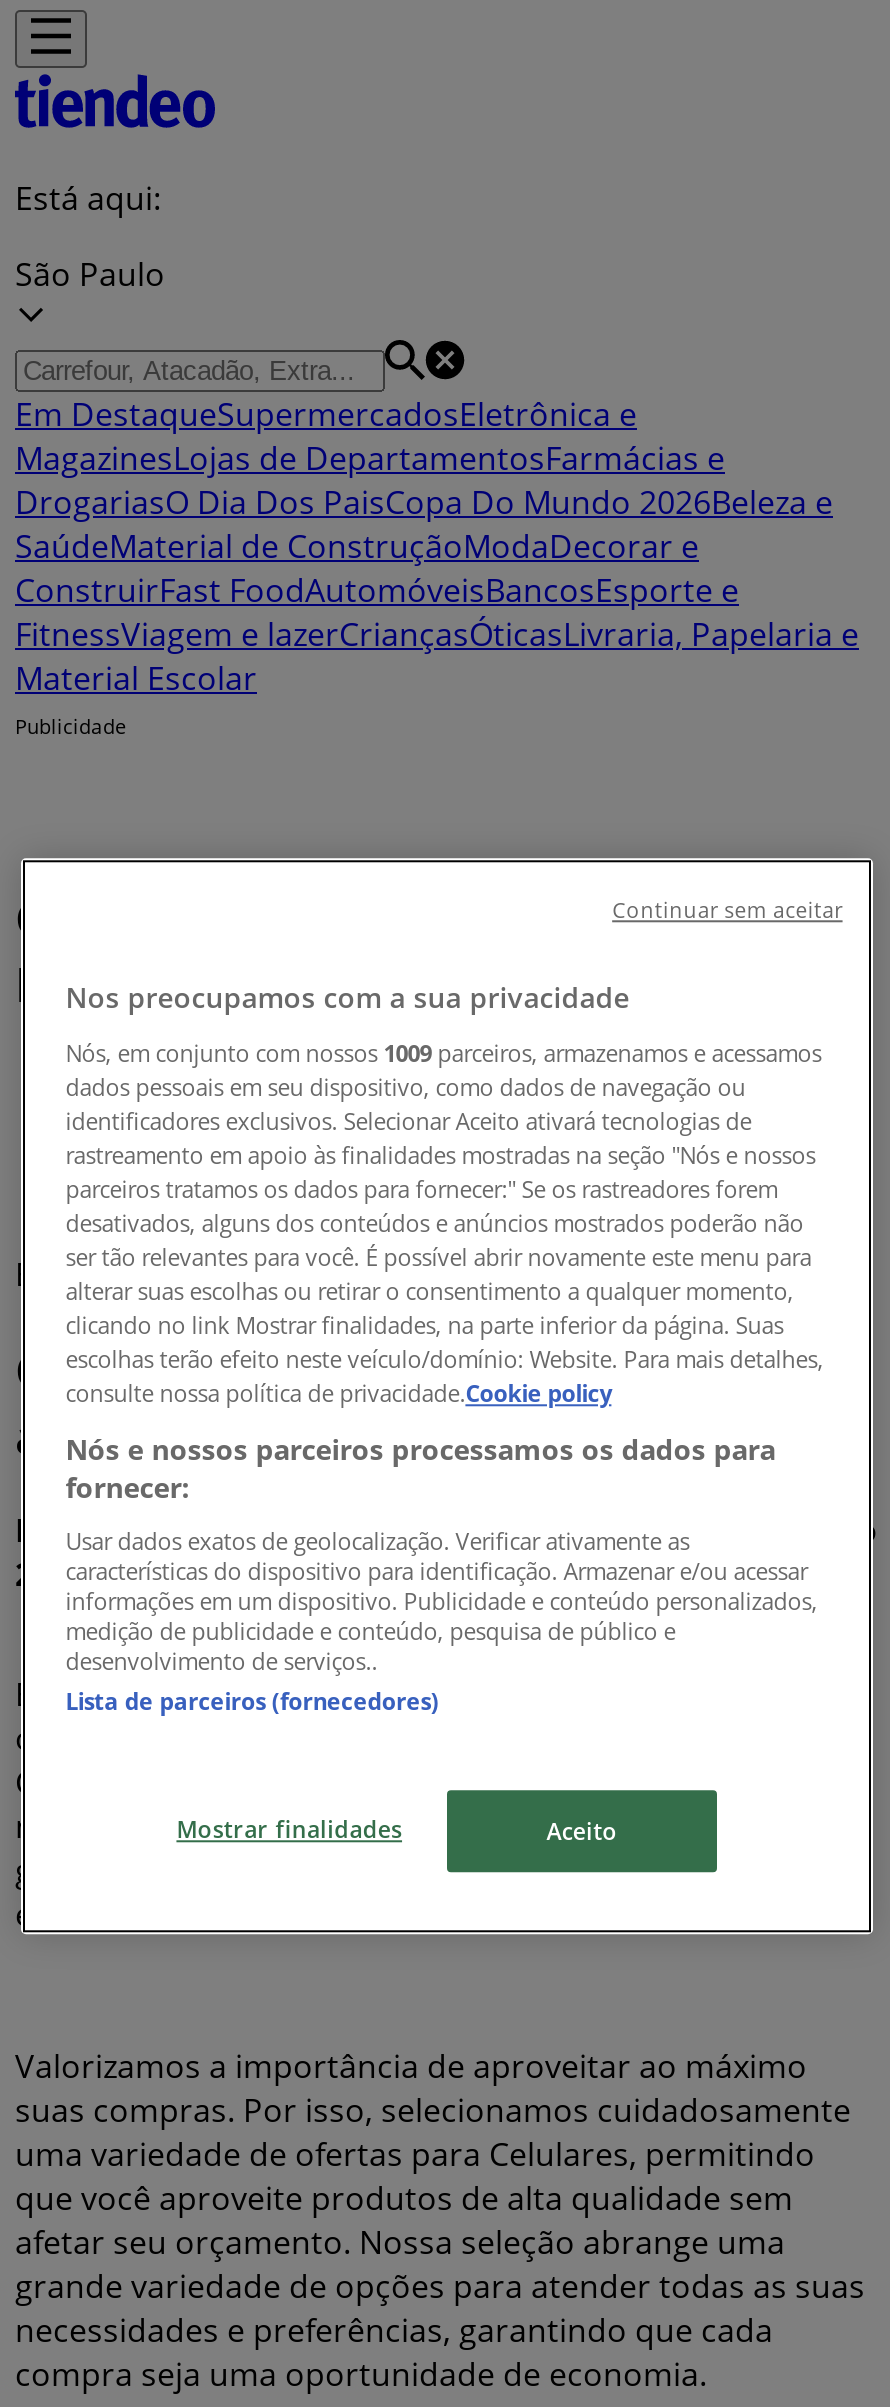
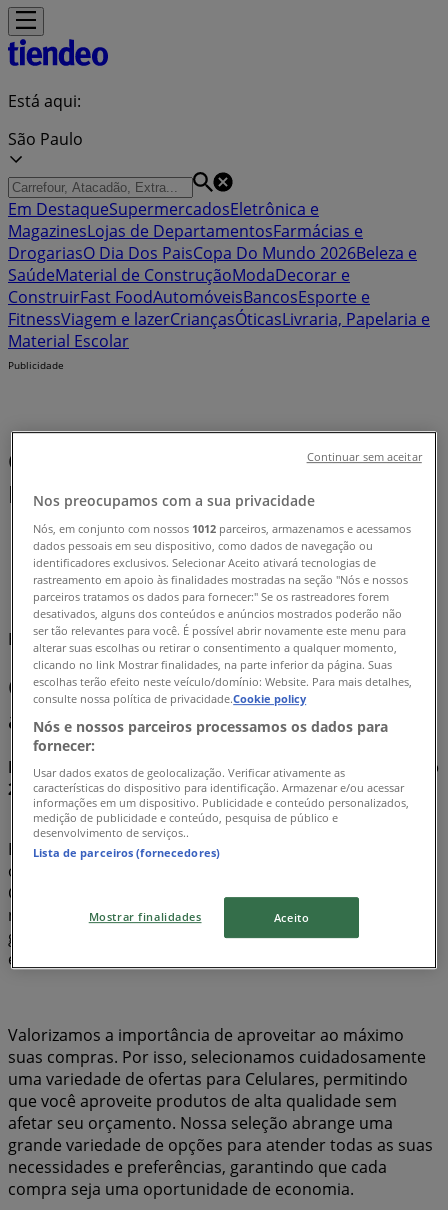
- Nós, em conjunto com nossos 1009 parceiros, armazenamos e acessamos
+ Nós, em conjunto com nossos 1012 parceiros, armazenamos e acessamos
